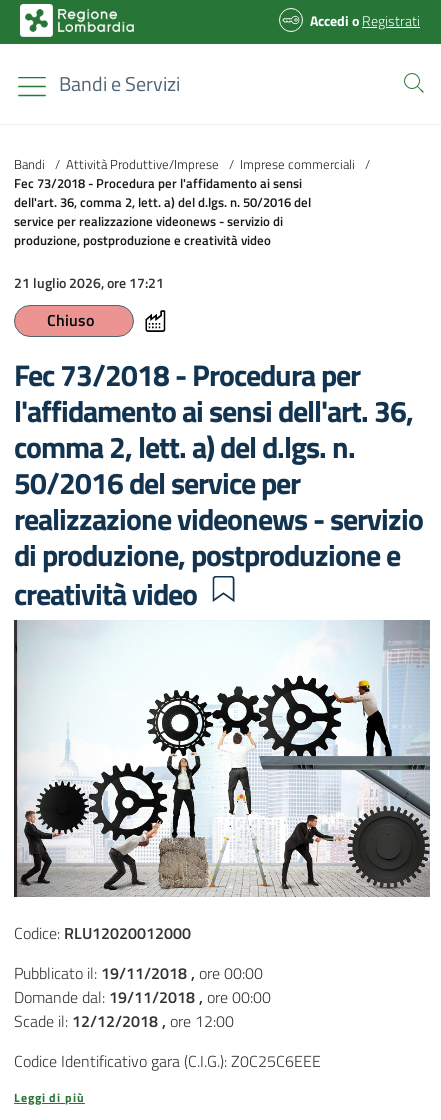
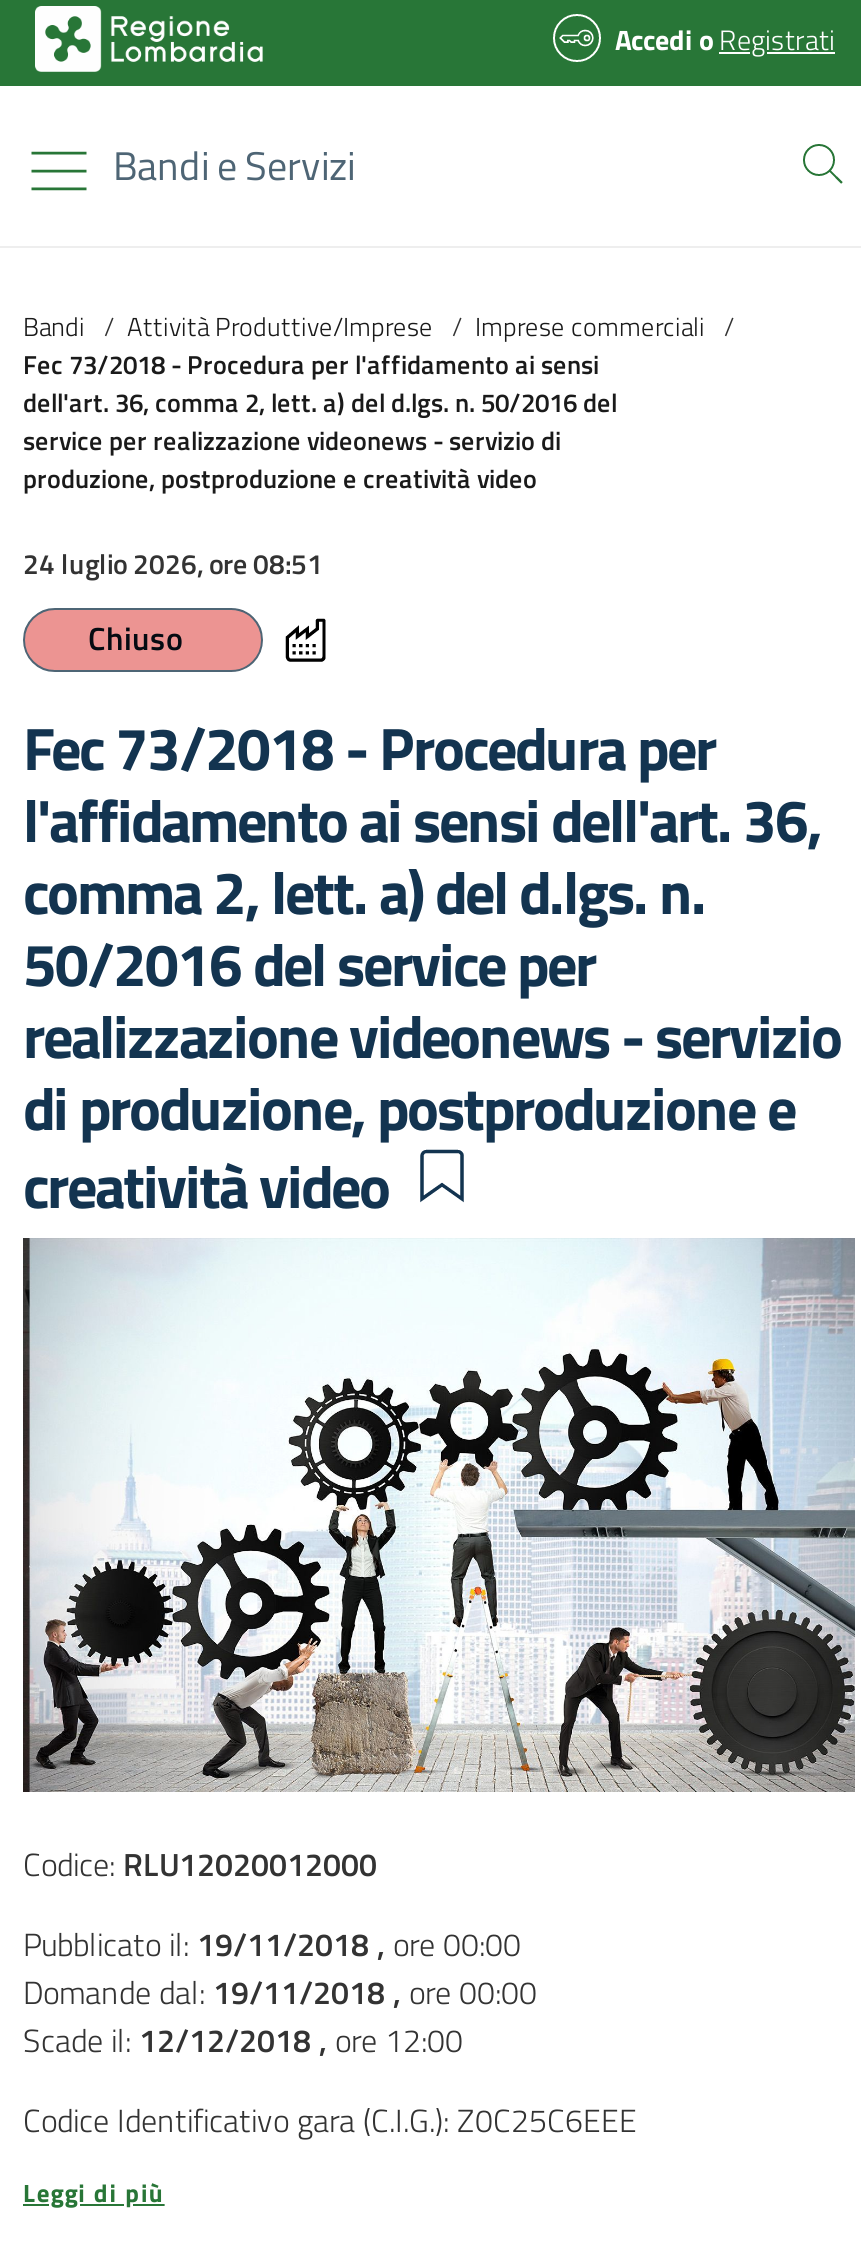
- 21 luglio 2026, ore 17:21
+ 24 luglio 2026, ore 08:51
